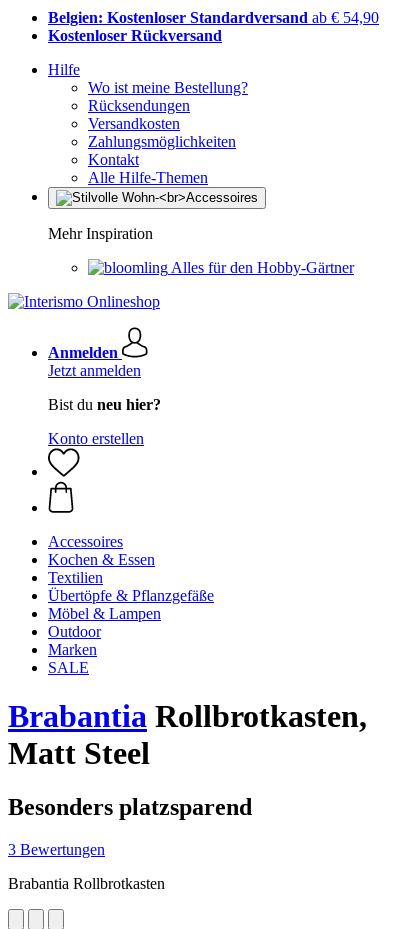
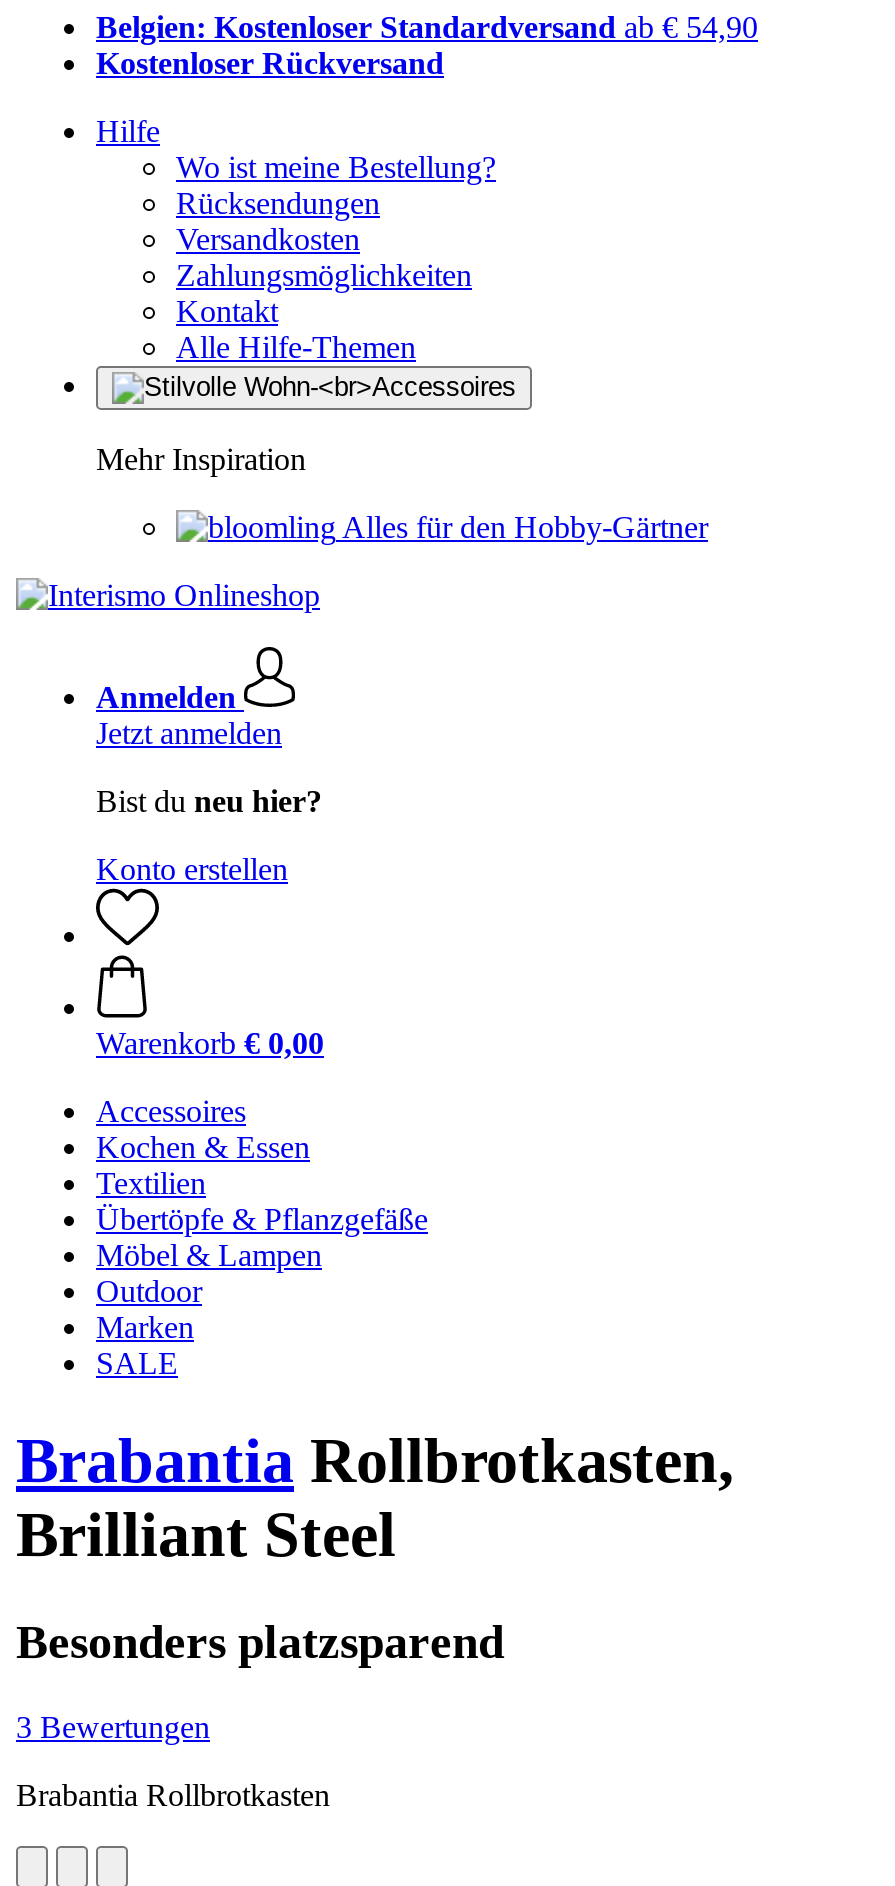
+ Warenkorb € 0,00

- Matt Steel
+ Brilliant Steel
